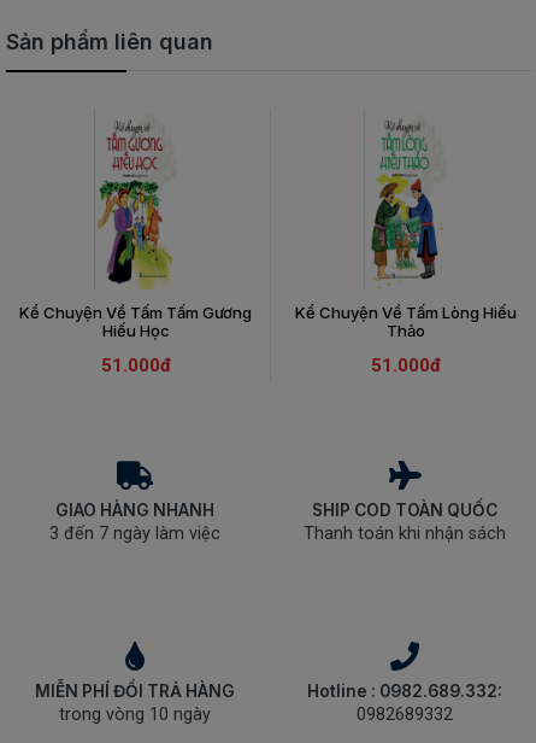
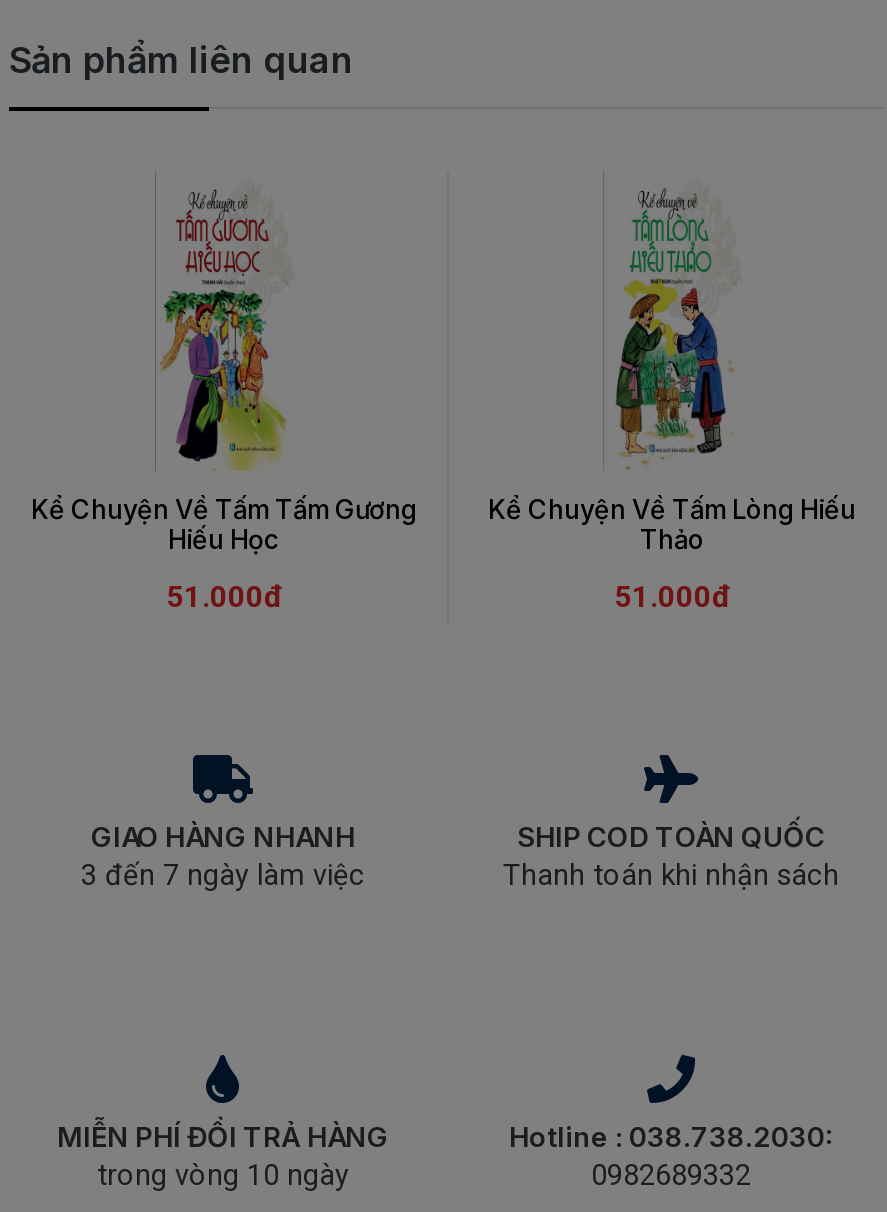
- Hotline : 0982.689.332:
+ Hotline : 038.738.2030:
